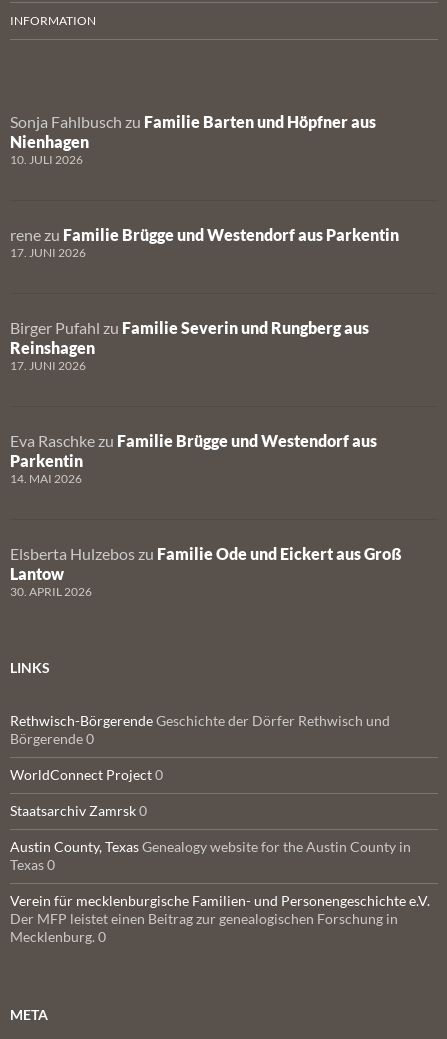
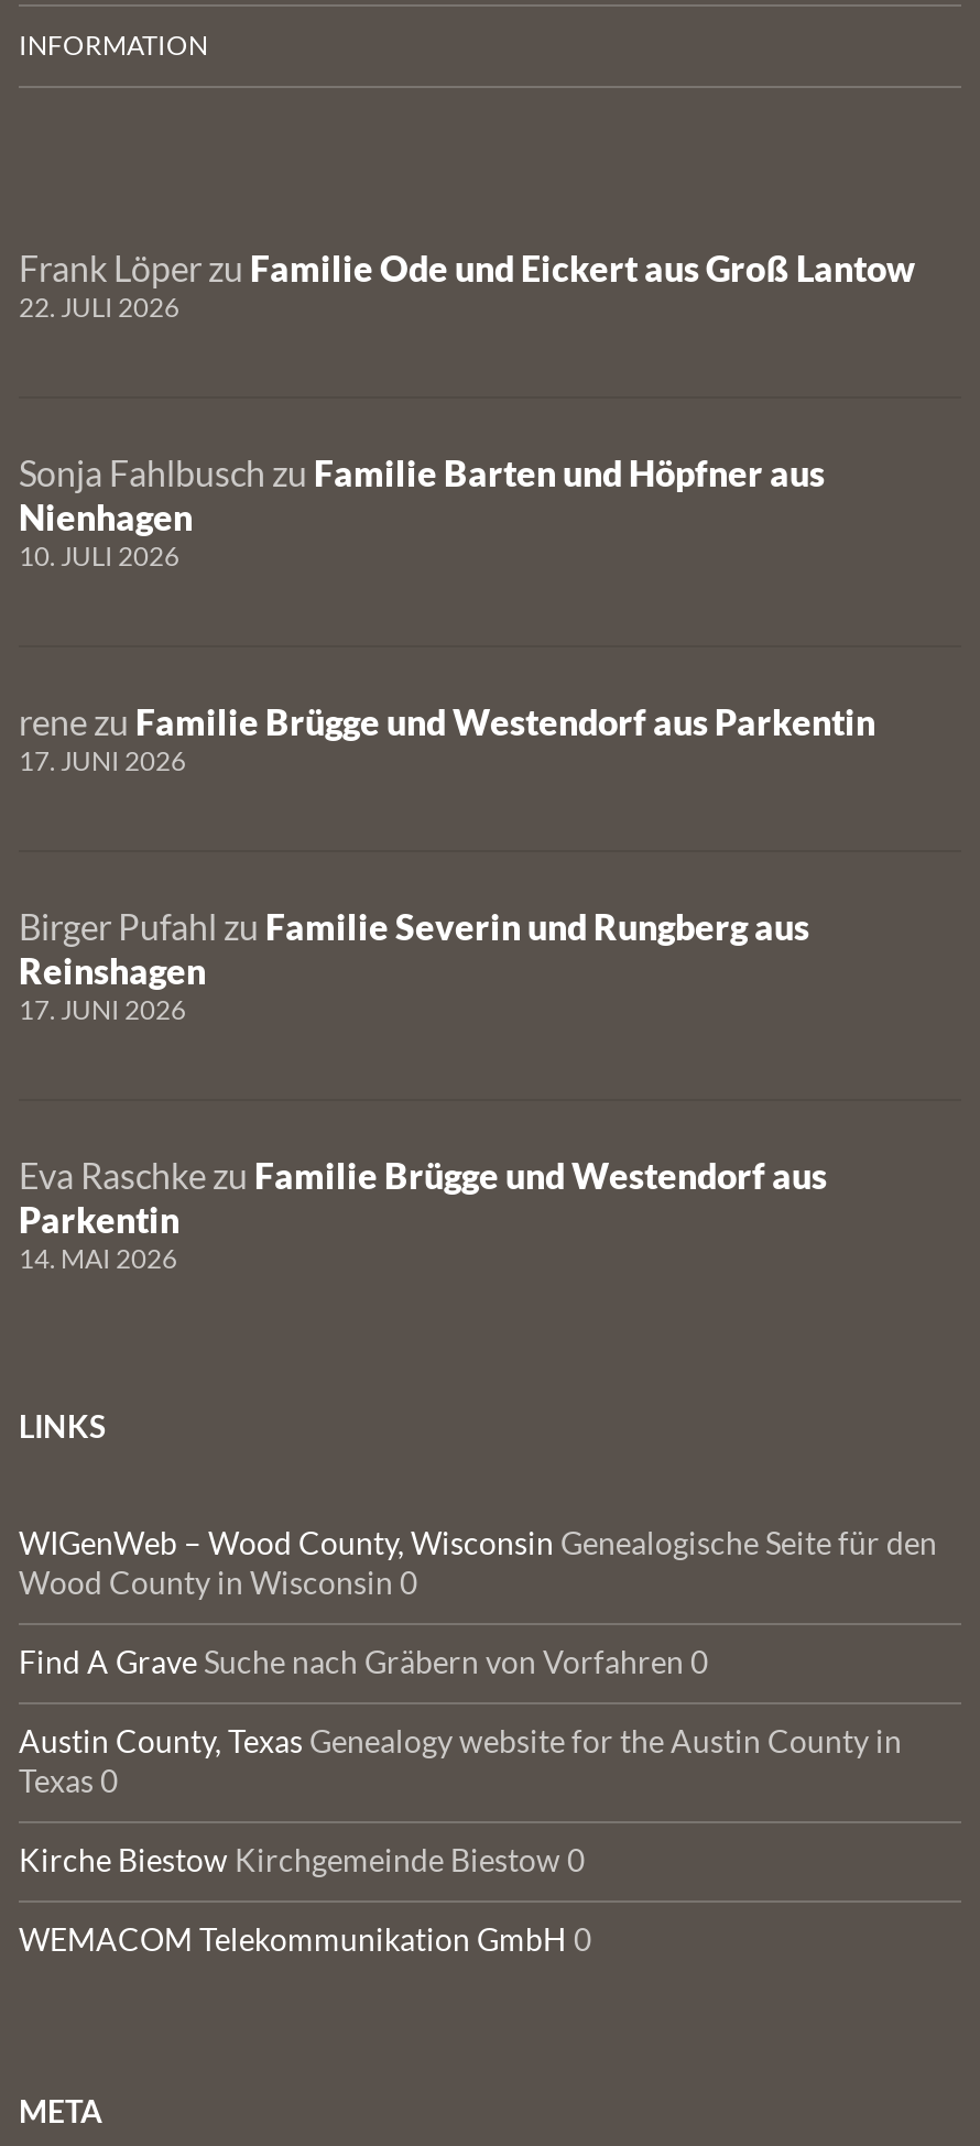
+ Frank Löper zu Familie Ode und Eickert aus Groß Lantow
+ 22. JULI 2026

moved down: Sonja Fahlbusch zu Familie Barten und Höpfner aus | Nienhagen | 10. JULI 2026 | ... | Parkentin | 14. MAI 2026

- Elsberta Hulzebos zu Familie Ode und Eickert aus Groß
- Lantow
- 30. APRIL 2026

- Rethwisch-Börgerende Geschichte der Dörfer Rethwisch und
- Börgerende 0
- WorldConnect Project 0
- Staatsarchiv Zamrsk 0
+ WIGenWeb – Wood County, Wisconsin Genealogische Seite für den
+ Wood County in Wisconsin 0
+ Find A Grave Suche nach Gräbern von Vorfahren 0

- Verein für mecklenburgische Familien- und Personengeschichte e.V.
- Der MFP leistet einen Beitrag zur genealogischen Forschung in
- Mecklenburg. 0
+ Kirche Biestow Kirchgemeinde Biestow 0
+ WEMACOM Telekommunikation GmbH 0
